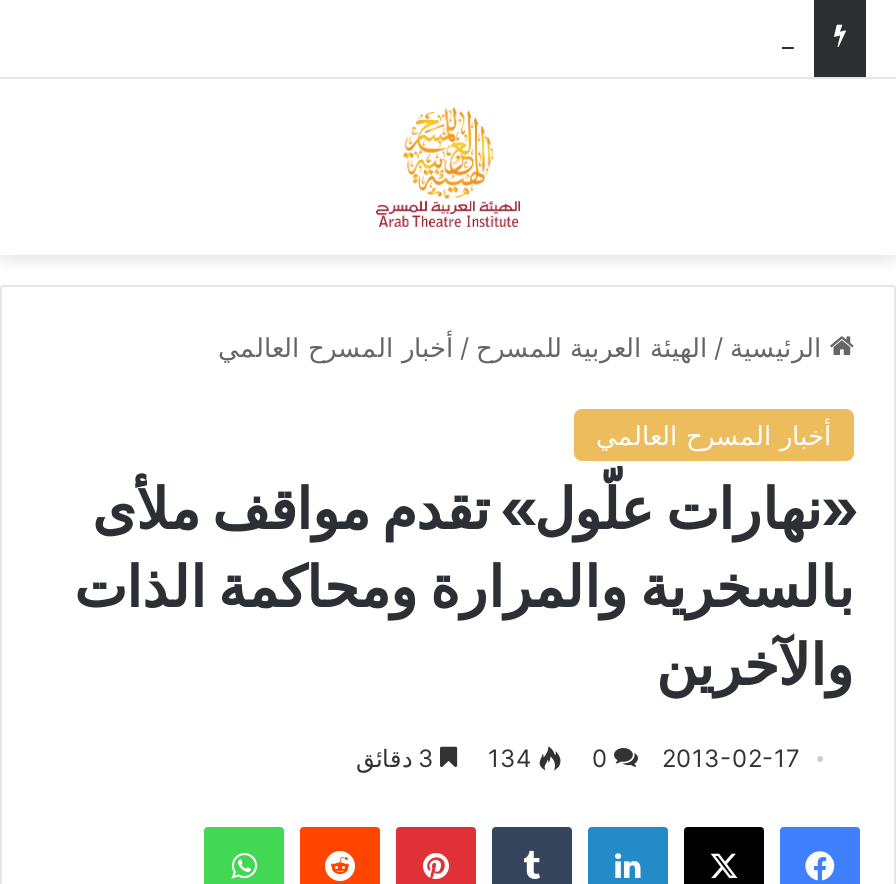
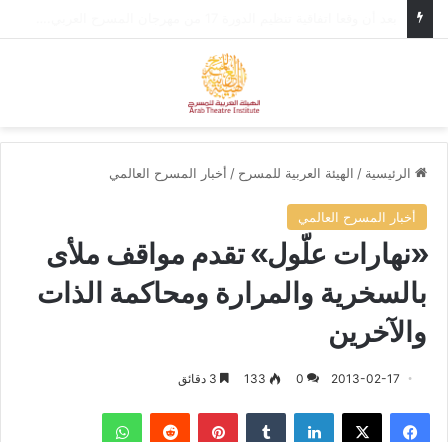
- 134
+ 133
